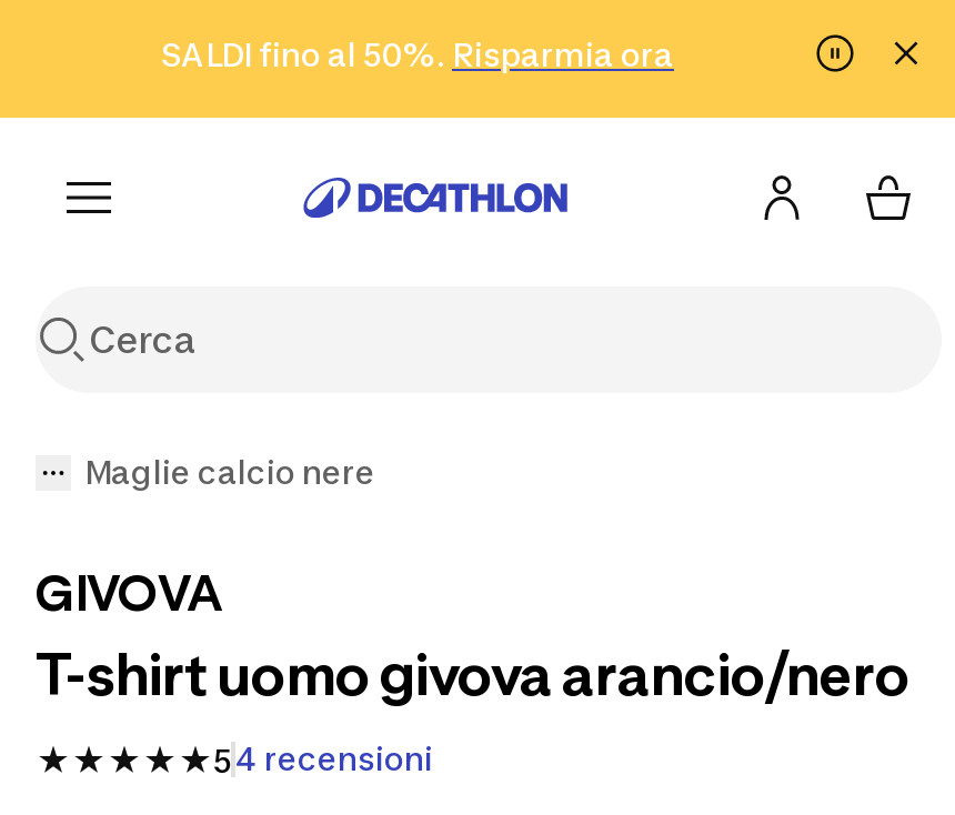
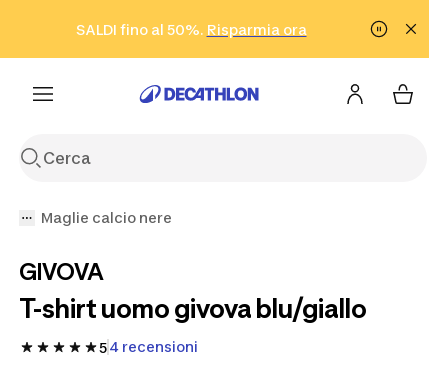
- T-shirt uomo givova arancio/nero
+ T-shirt uomo givova blu/giallo
